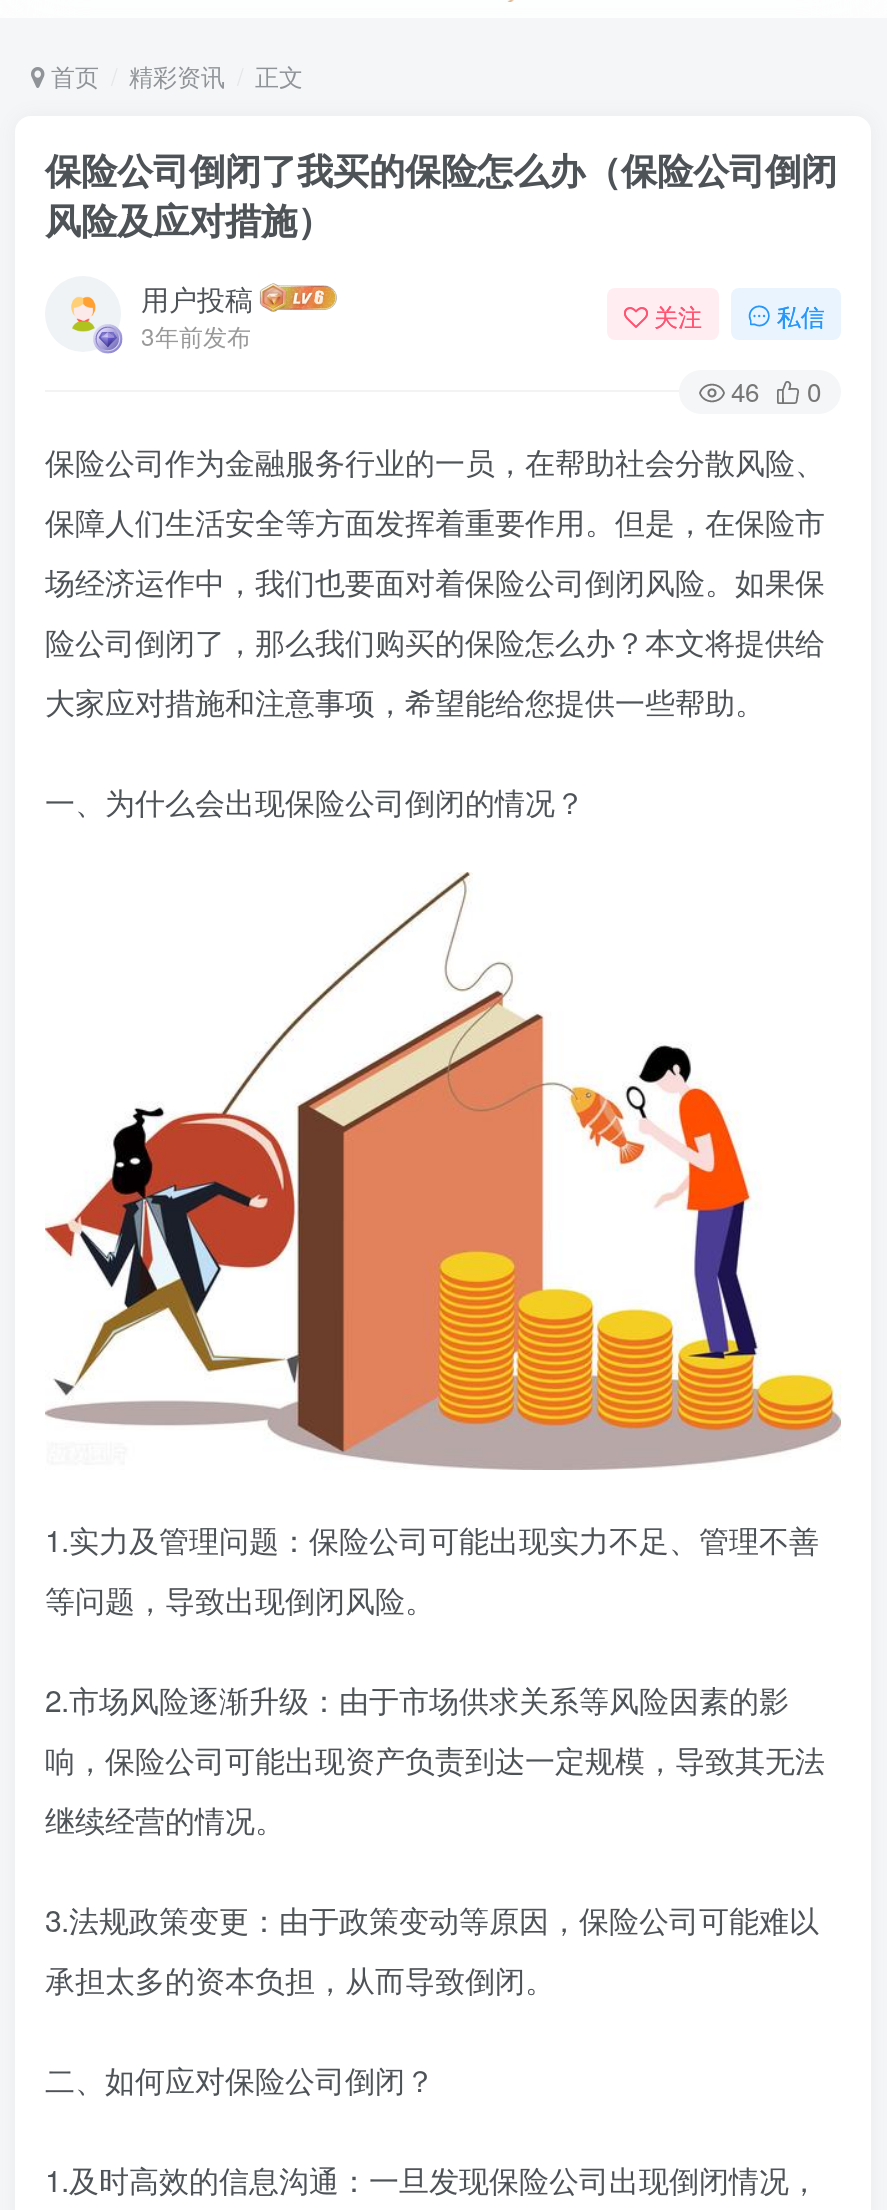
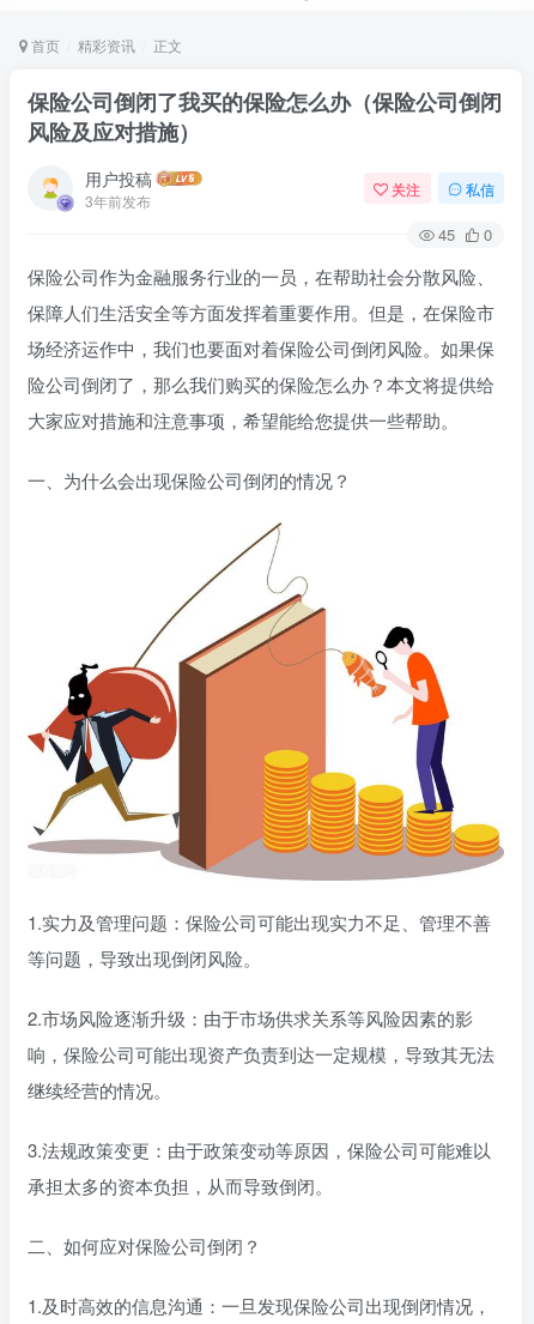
- 46 0
+ 45 0
